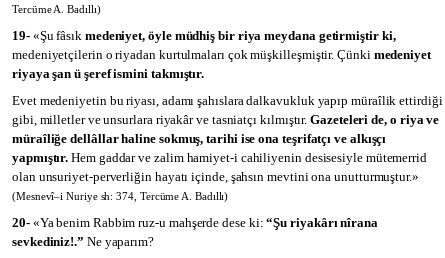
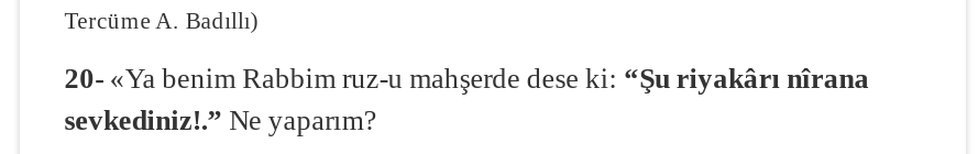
- 19- «Şu fâsık medeniyet, öyle müdhiş bir riya meydana getirmiştir ki,
- medeniyetçilerin o riyadan kurtulmaları çok müşkilleşmiştir. Çünki medeniyet
- riyaya şan ü şeref ismini takmıştır.
- Evet medeniyetin bu riyası, adamı şahıslara dalkavukluk yapıp müraîlik ettirdiği
- gibi, milletler ve unsurlara riyakâr ve tasniatçı kılmıştır. Gazeteleri de, o riya ve
- müraîliğe dellâllar haline sokmuş, tarihi ise ona teşrifatçı ve alkışçı
- yapmıştır. Hem gaddar ve zalim hamiyet-i cahiliyenin desisesiyle mütemerrid
- olan unsuriyet-perverliğin hayatı içinde, şahsın mevtini ona unutturmuştur.»
- (Mesnevî–i Nuriye sh: 374, Tercüme A. Badıllı)
